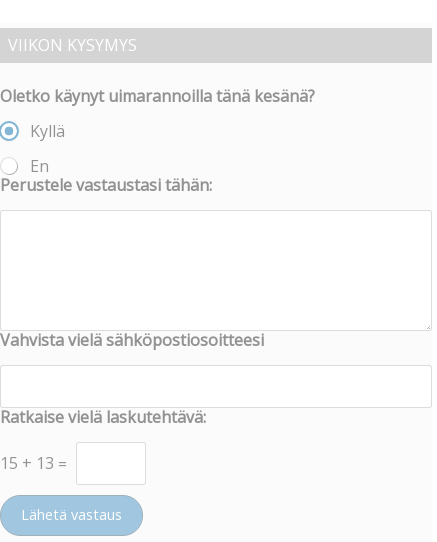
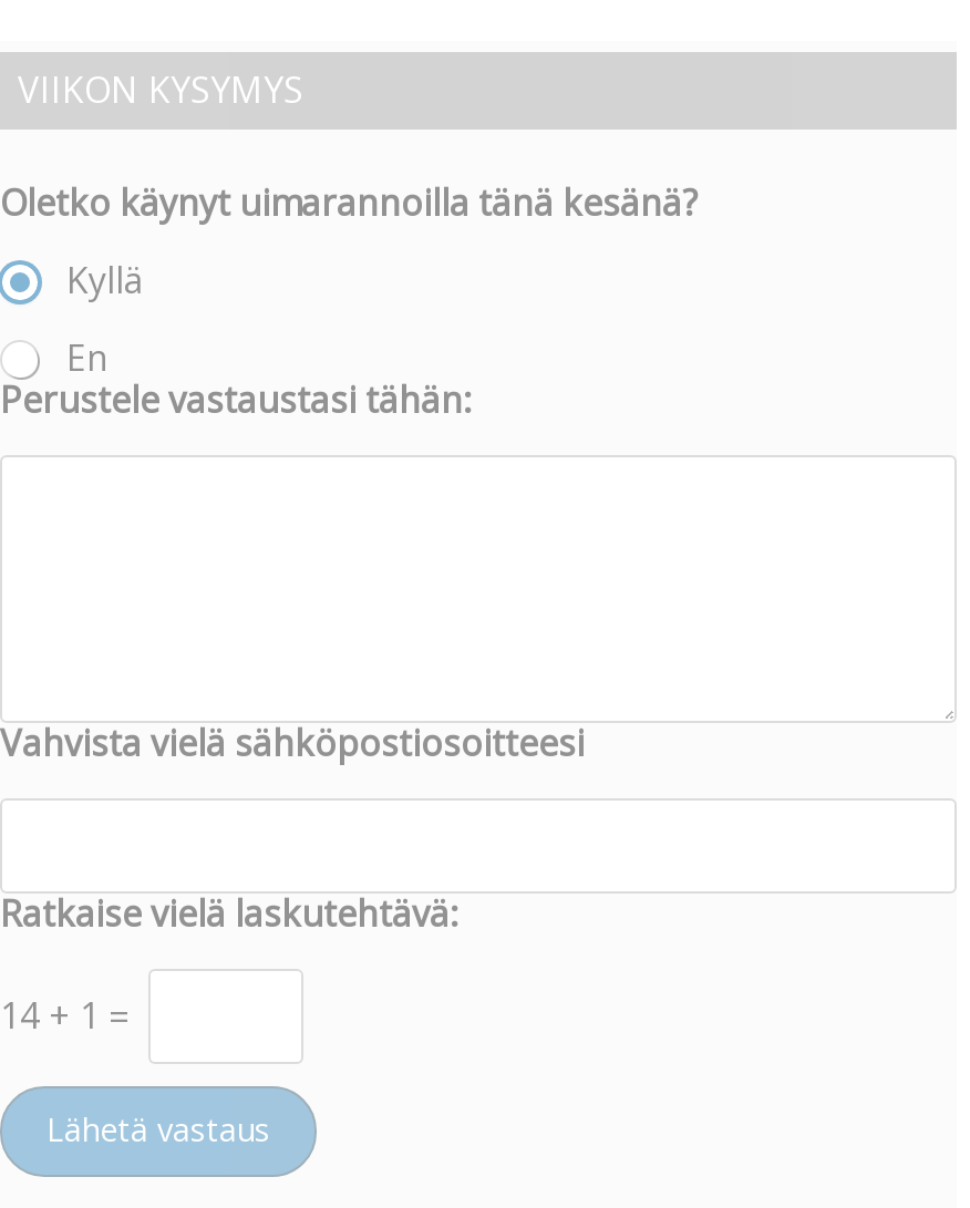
- 15 + 13 =
+ 14 + 1 =
